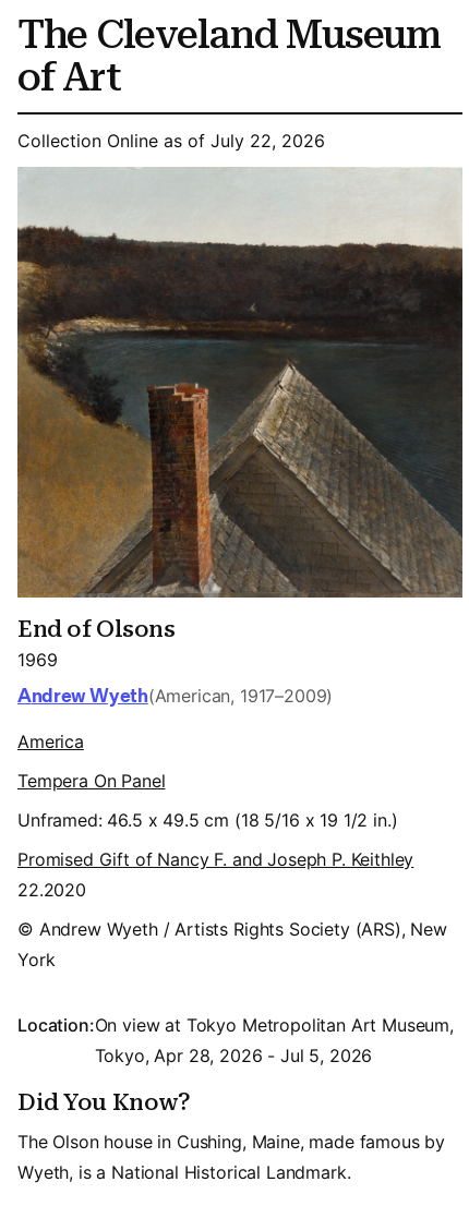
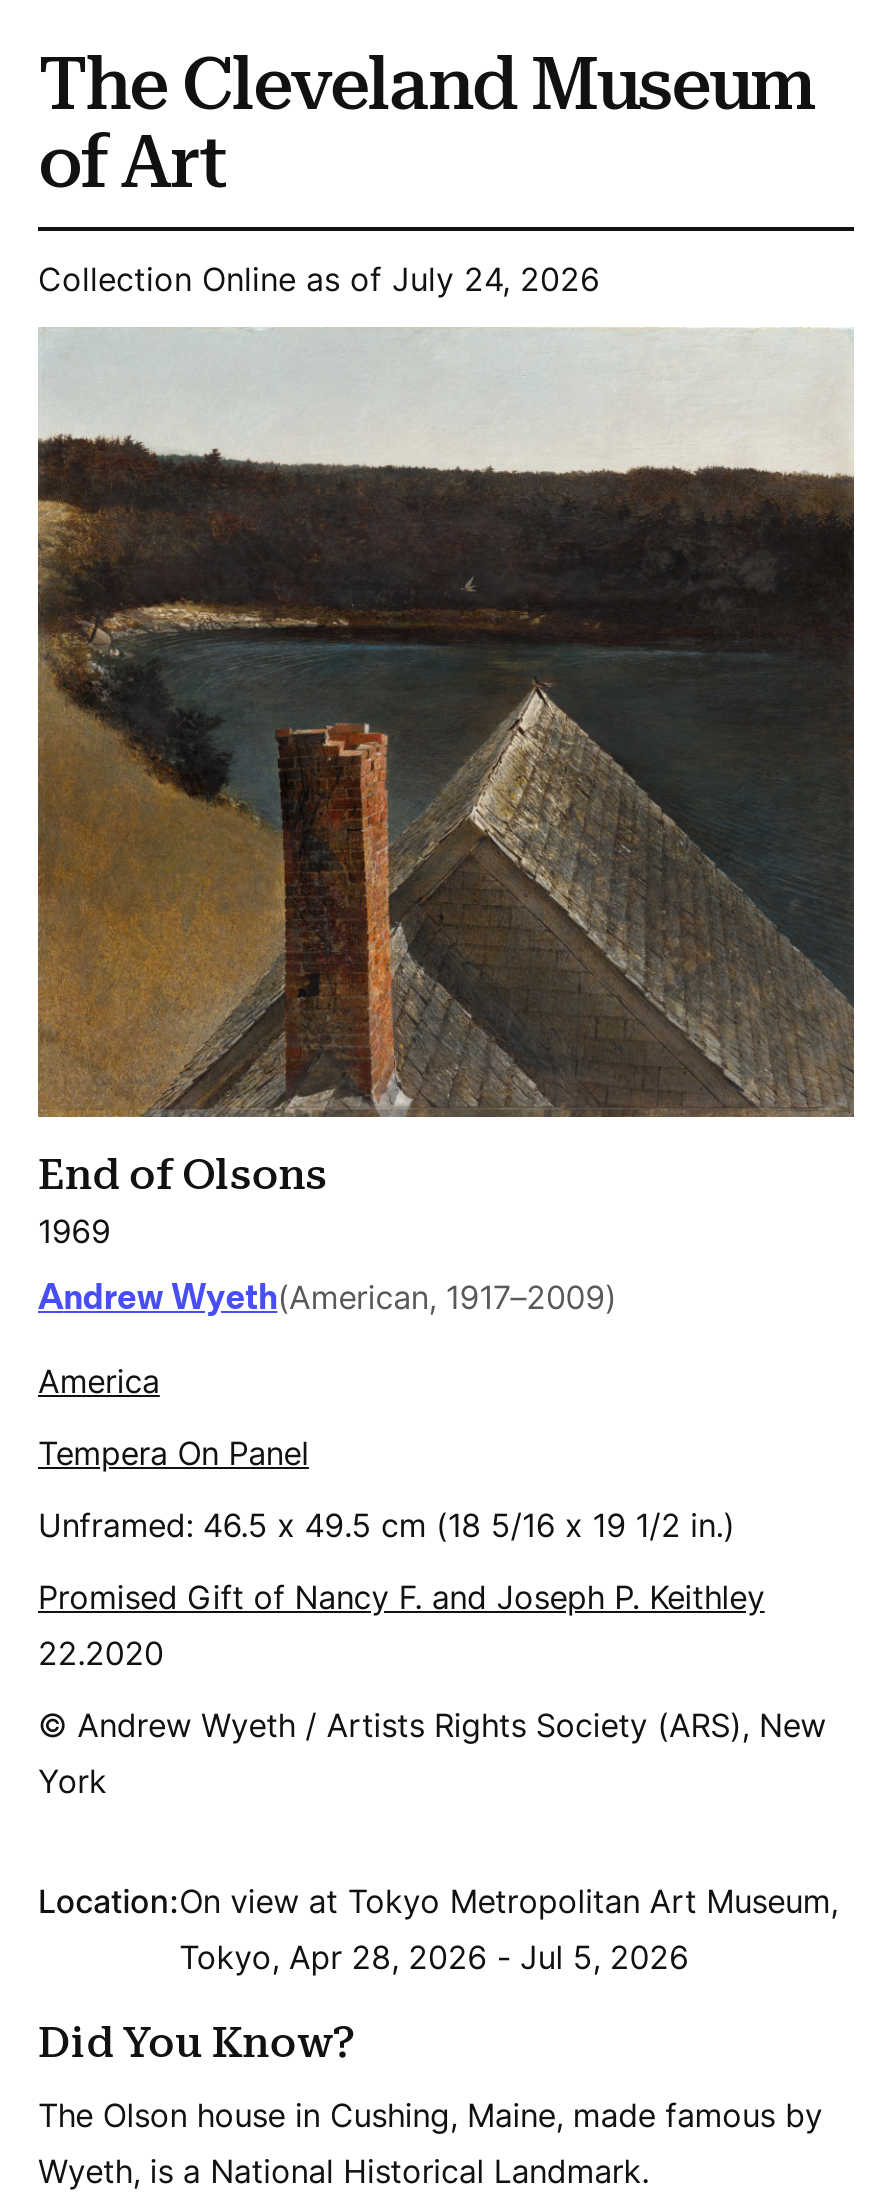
- Collection Online as of July 22, 2026
+ Collection Online as of July 24, 2026
